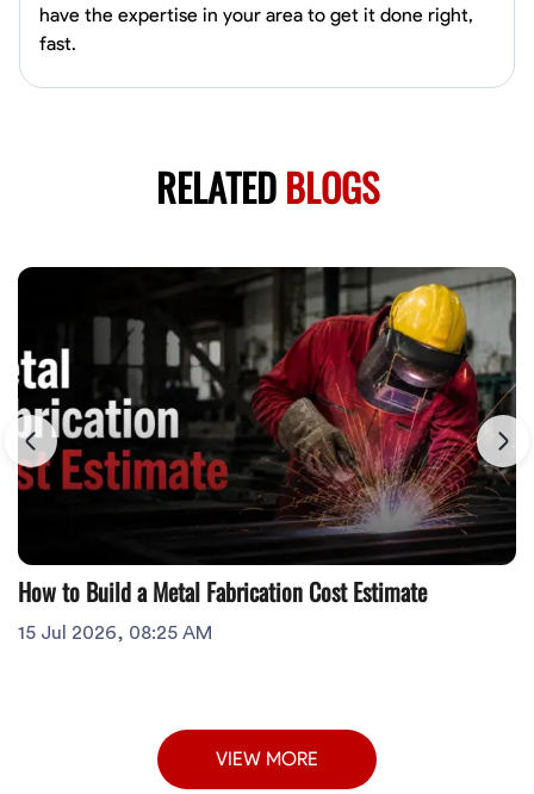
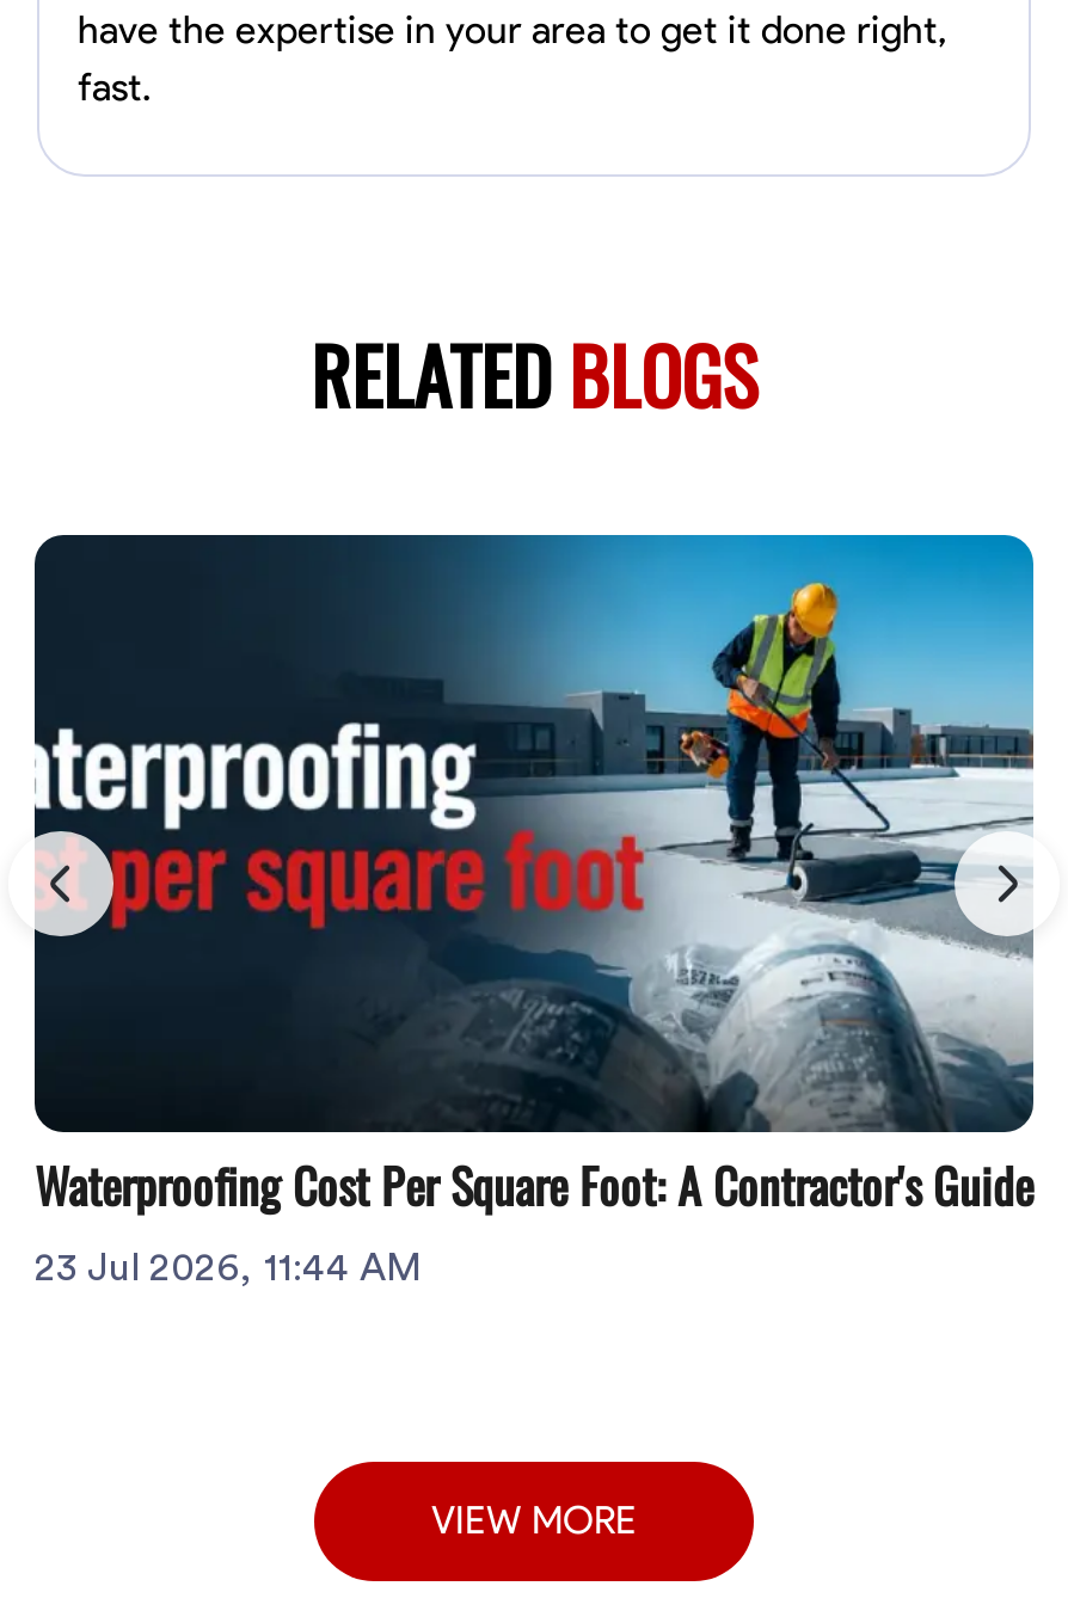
- [image]
- How to Build a Metal Fabrication Cost Estimate
- 15 Jul 2026, 08:25 AM
+ [image]
+ Waterproofing Cost Per Square Foot: A Contractor's Guide
+ 23 Jul 2026, 11:44 AM
